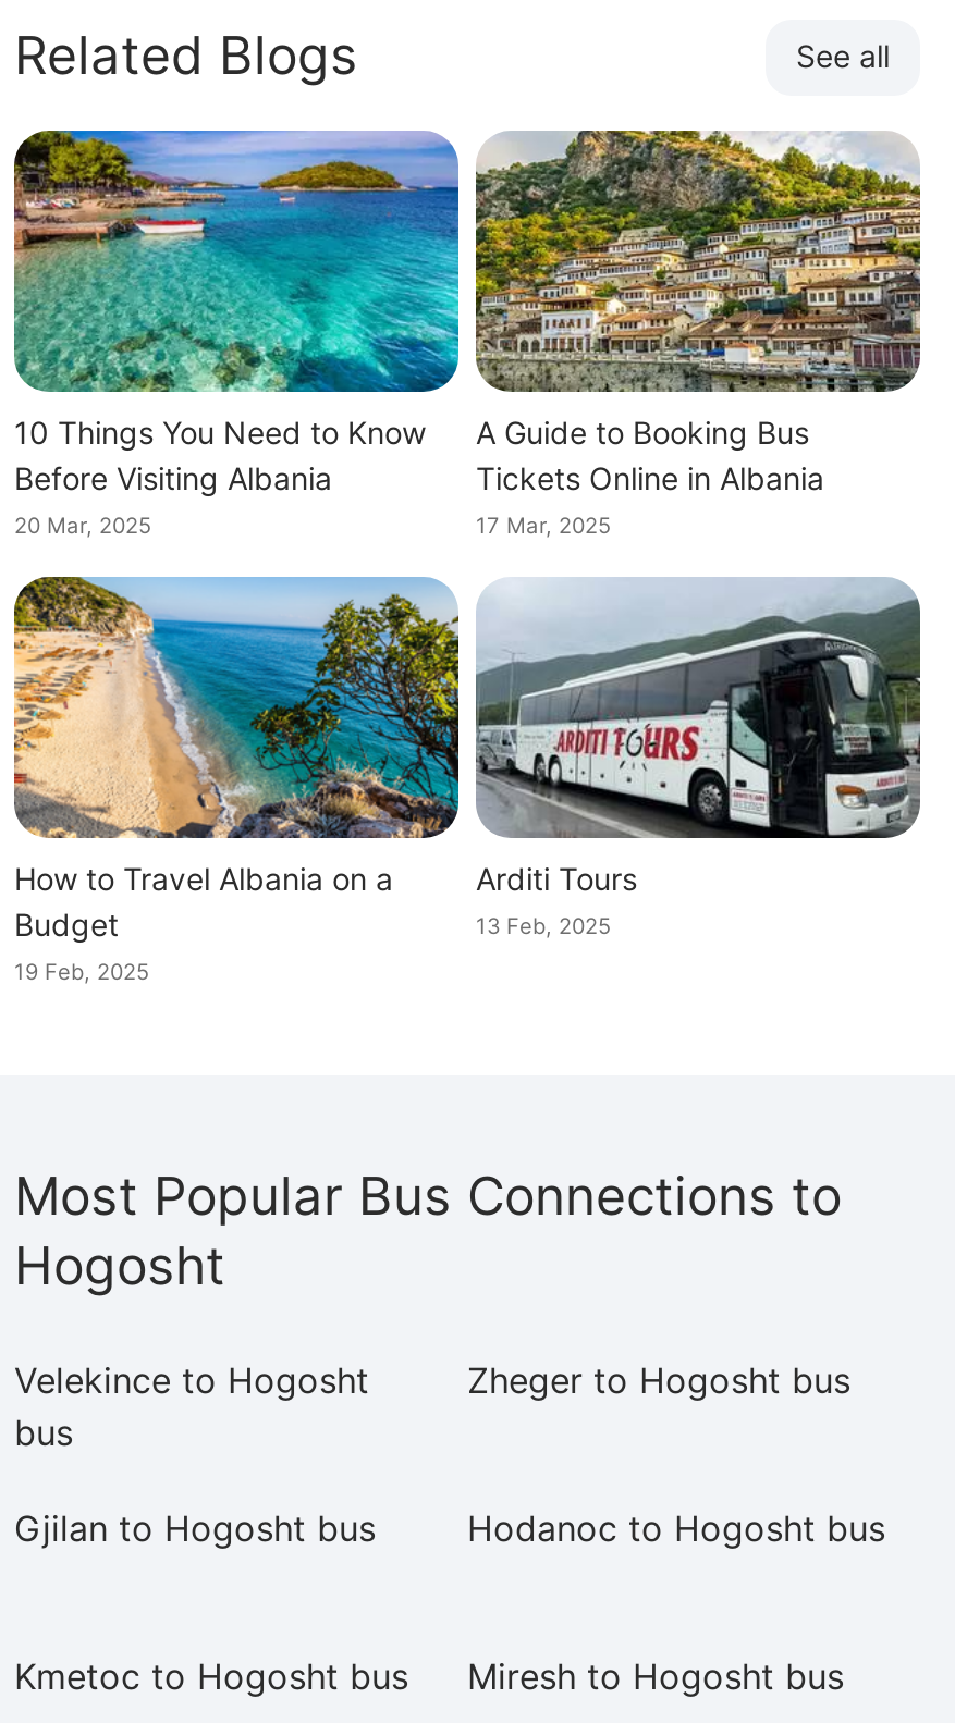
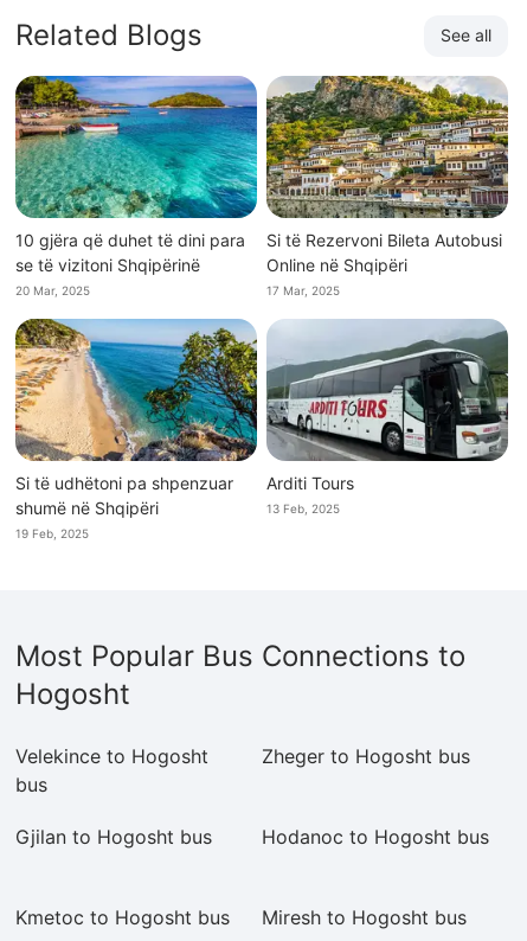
- 10 Things You Need to Know
- Before Visiting Albania
+ 10 gjëra që duhet të dini para
+ se të vizitoni Shqipërinë

- A Guide to Booking Bus
- Tickets Online in Albania
+ Si të Rezervoni Bileta Autobusi
+ Online në Shqipëri

- How to Travel Albania on a
- Budget
+ Si të udhëtoni pa shpenzuar
+ shumë në Shqipëri
